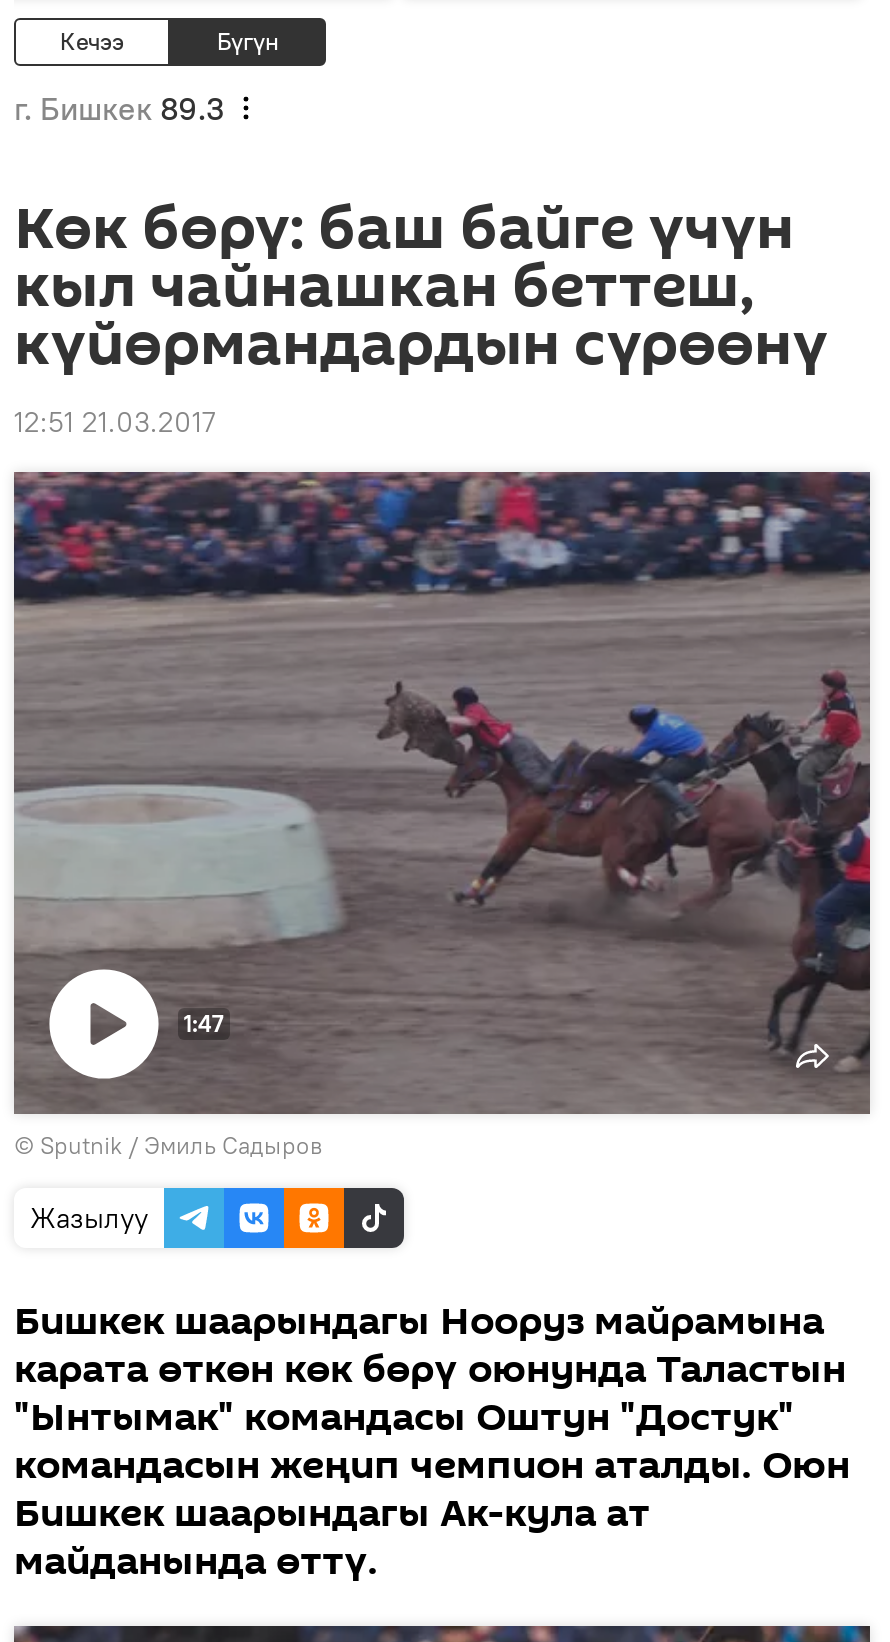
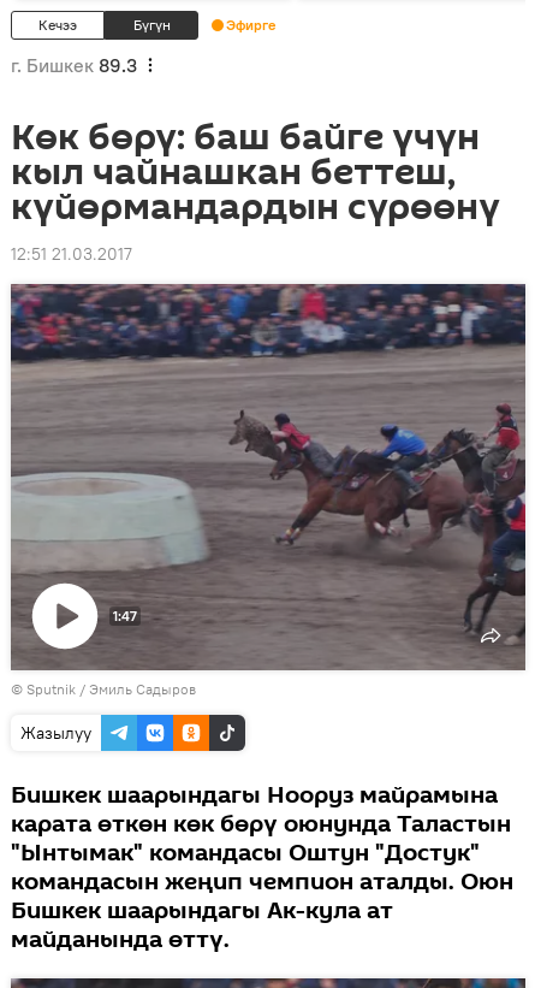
+ Эфирге
